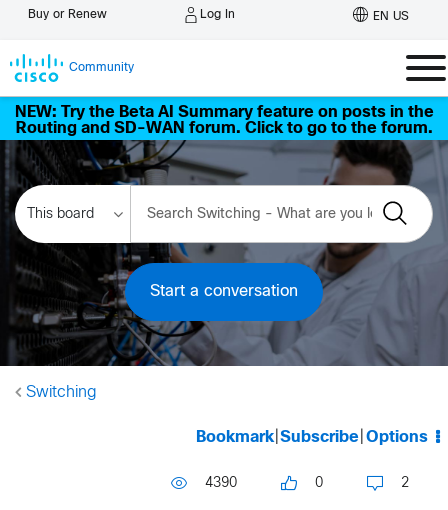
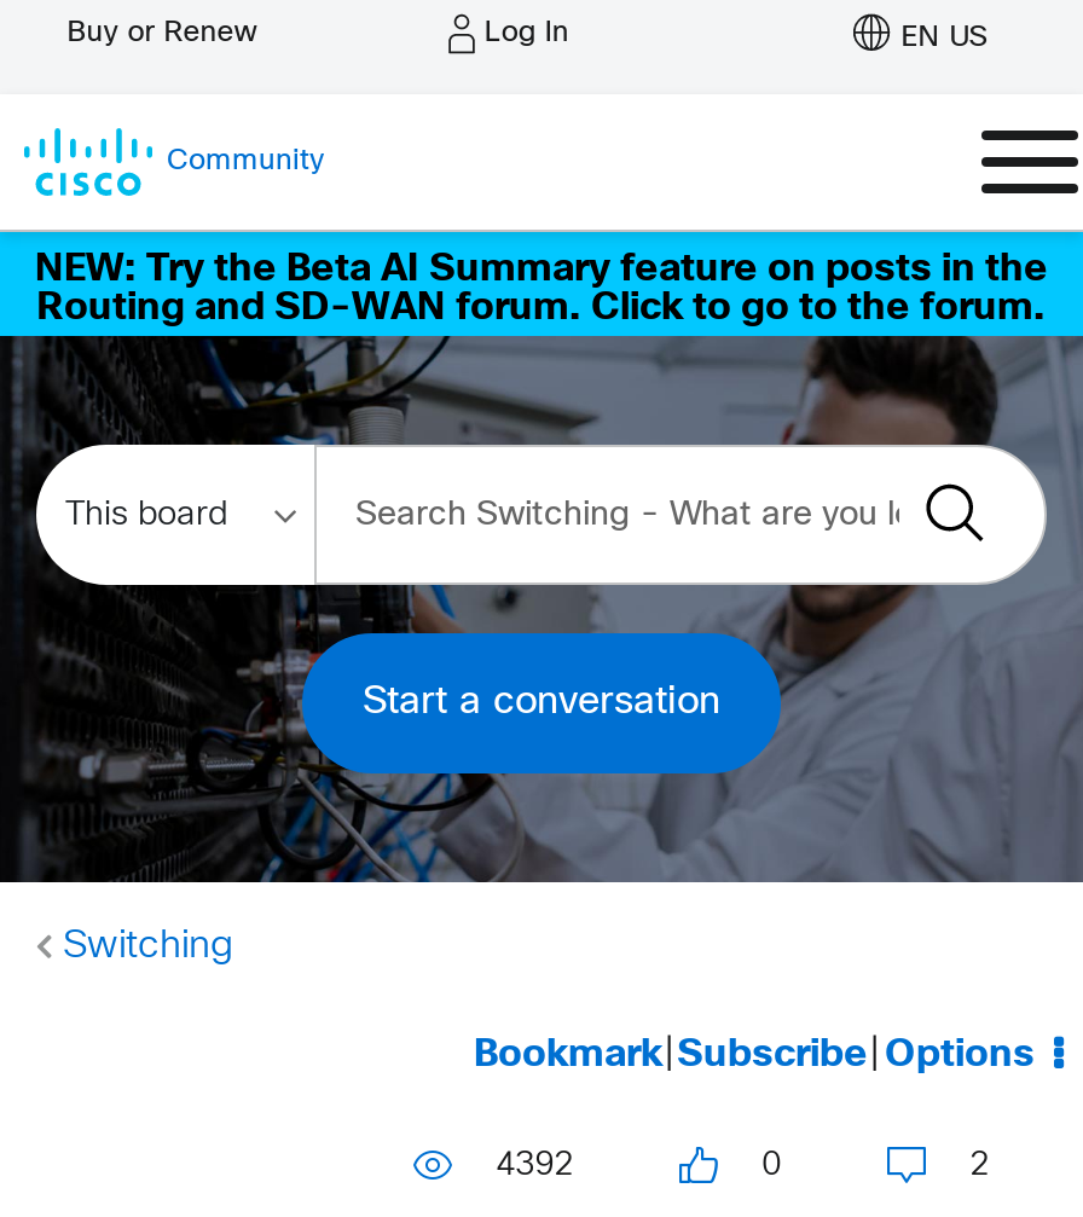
- 4390
+ 4392
